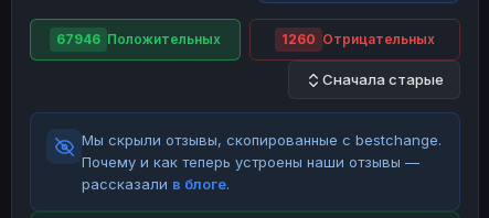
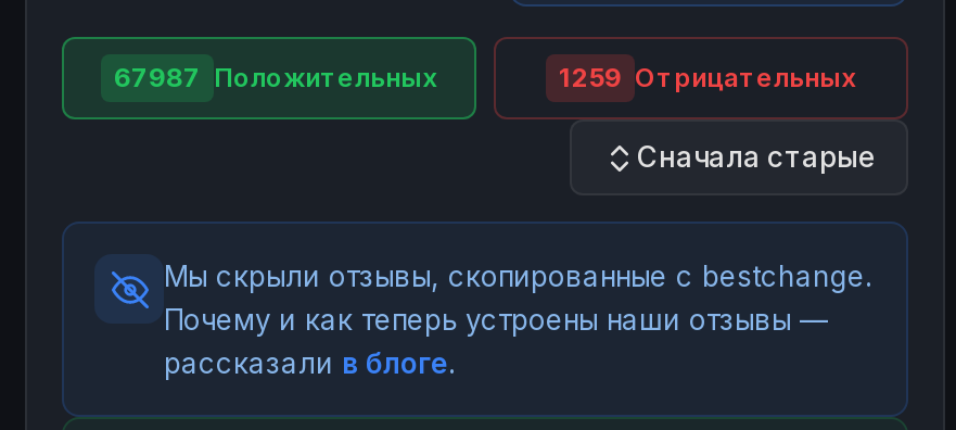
- 67946 Положительных
+ 67987 Положительных

- 1260 Отрицательных
+ 1259 Отрицательных
